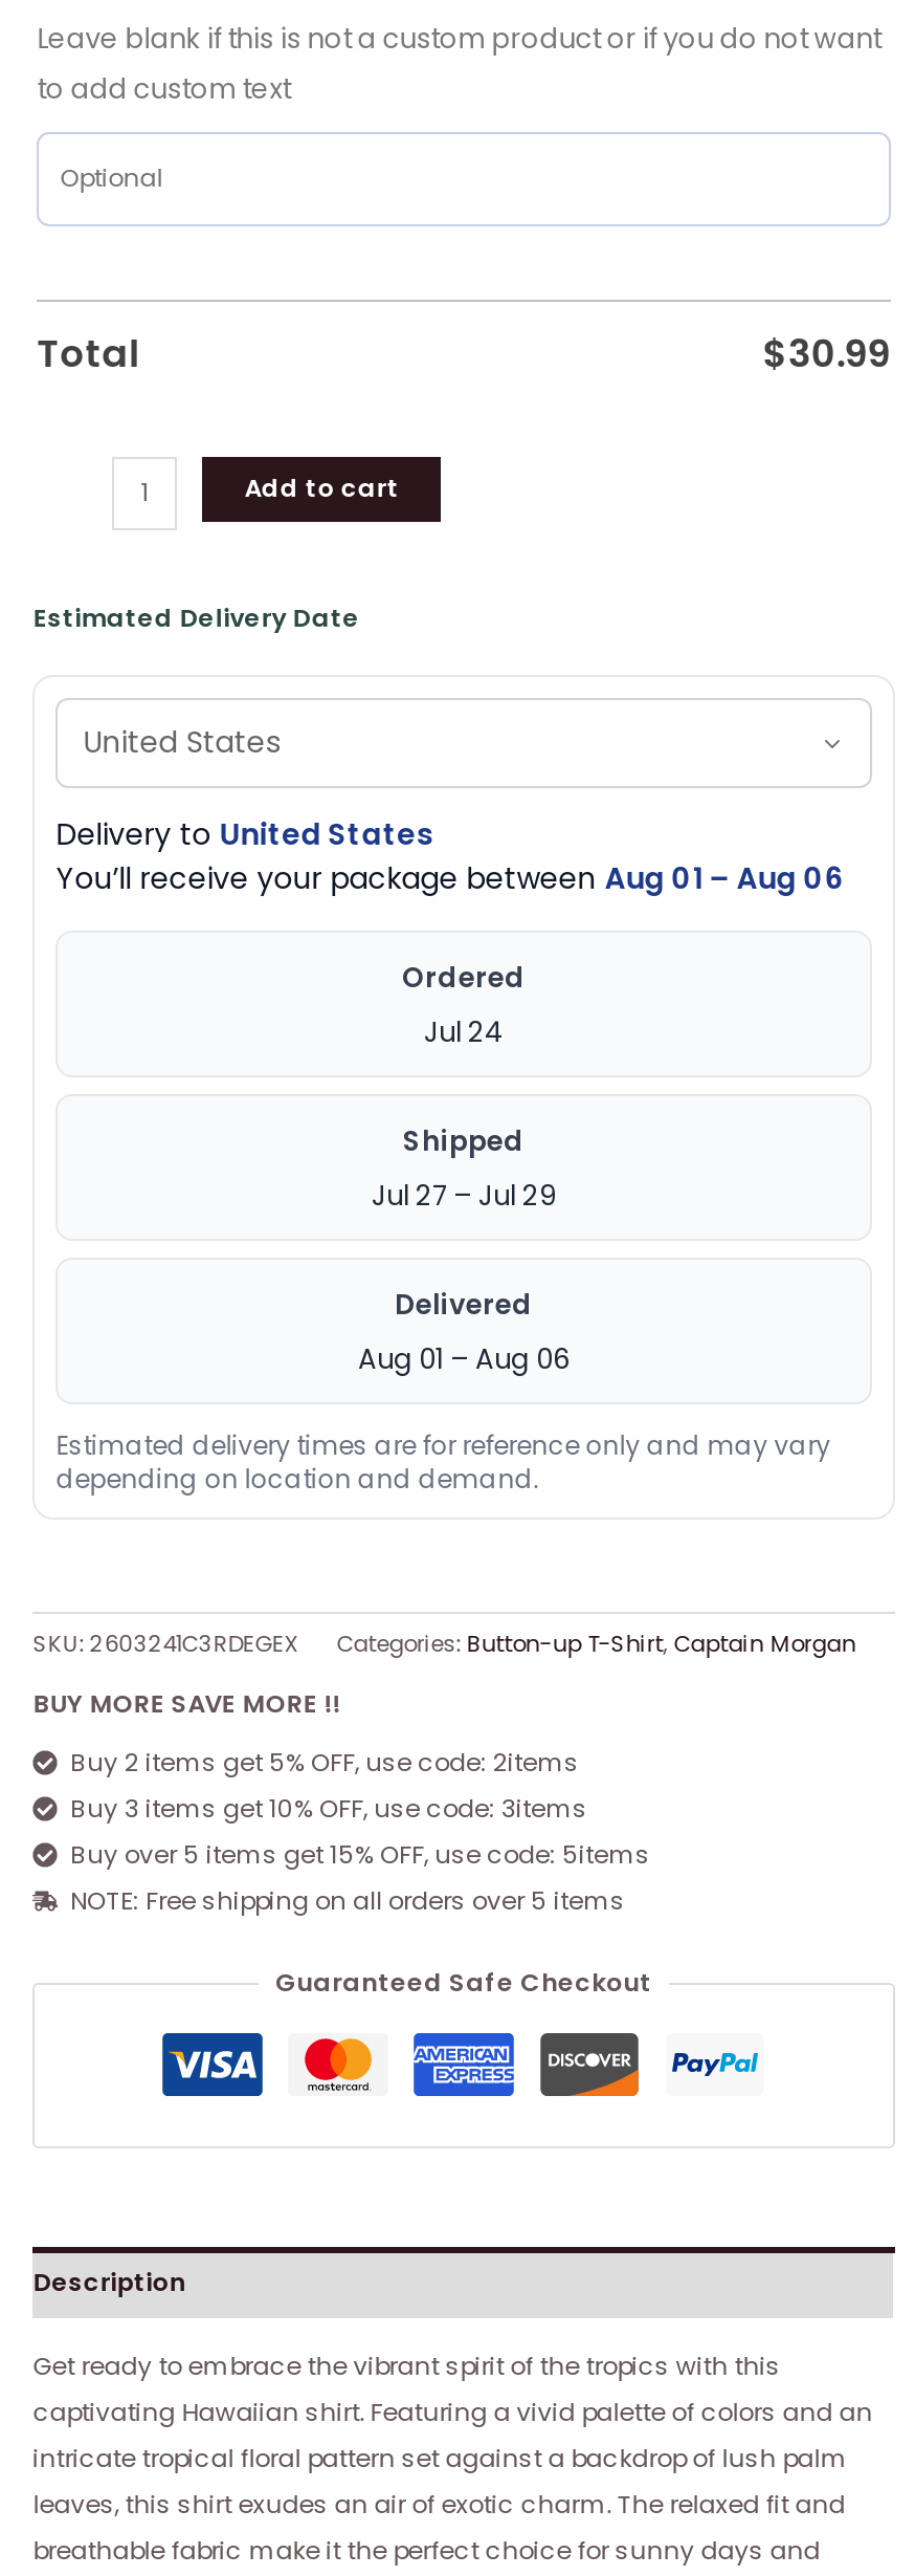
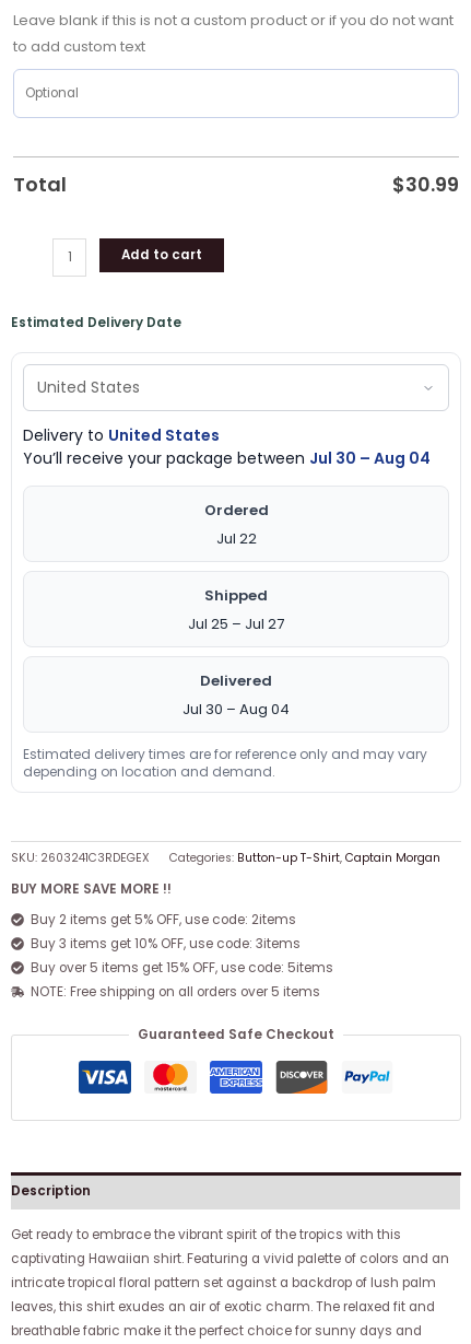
- You’ll receive your package between Aug 01 – Aug 06
+ You’ll receive your package between Jul 30 – Aug 04

- Jul 24
+ Jul 22

- Jul 27 – Jul 29
+ Jul 25 – Jul 27

- Aug 01 – Aug 06
+ Jul 30 – Aug 04
